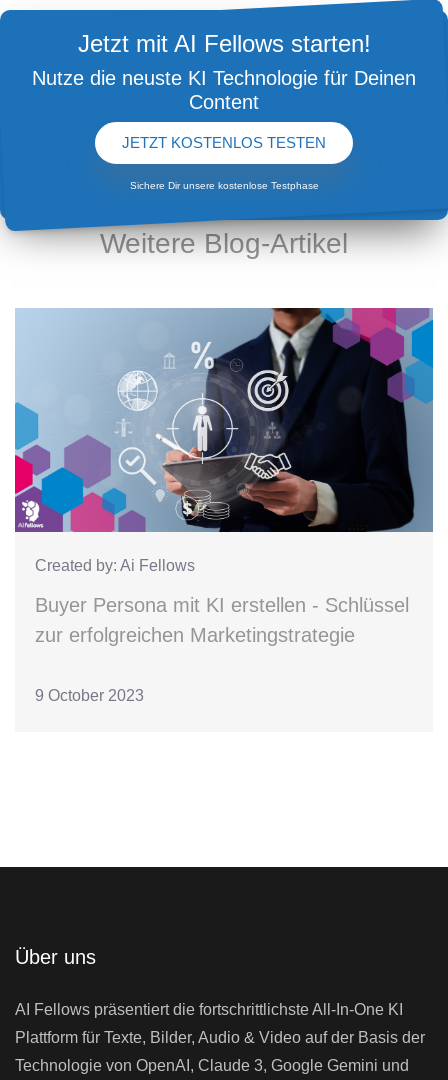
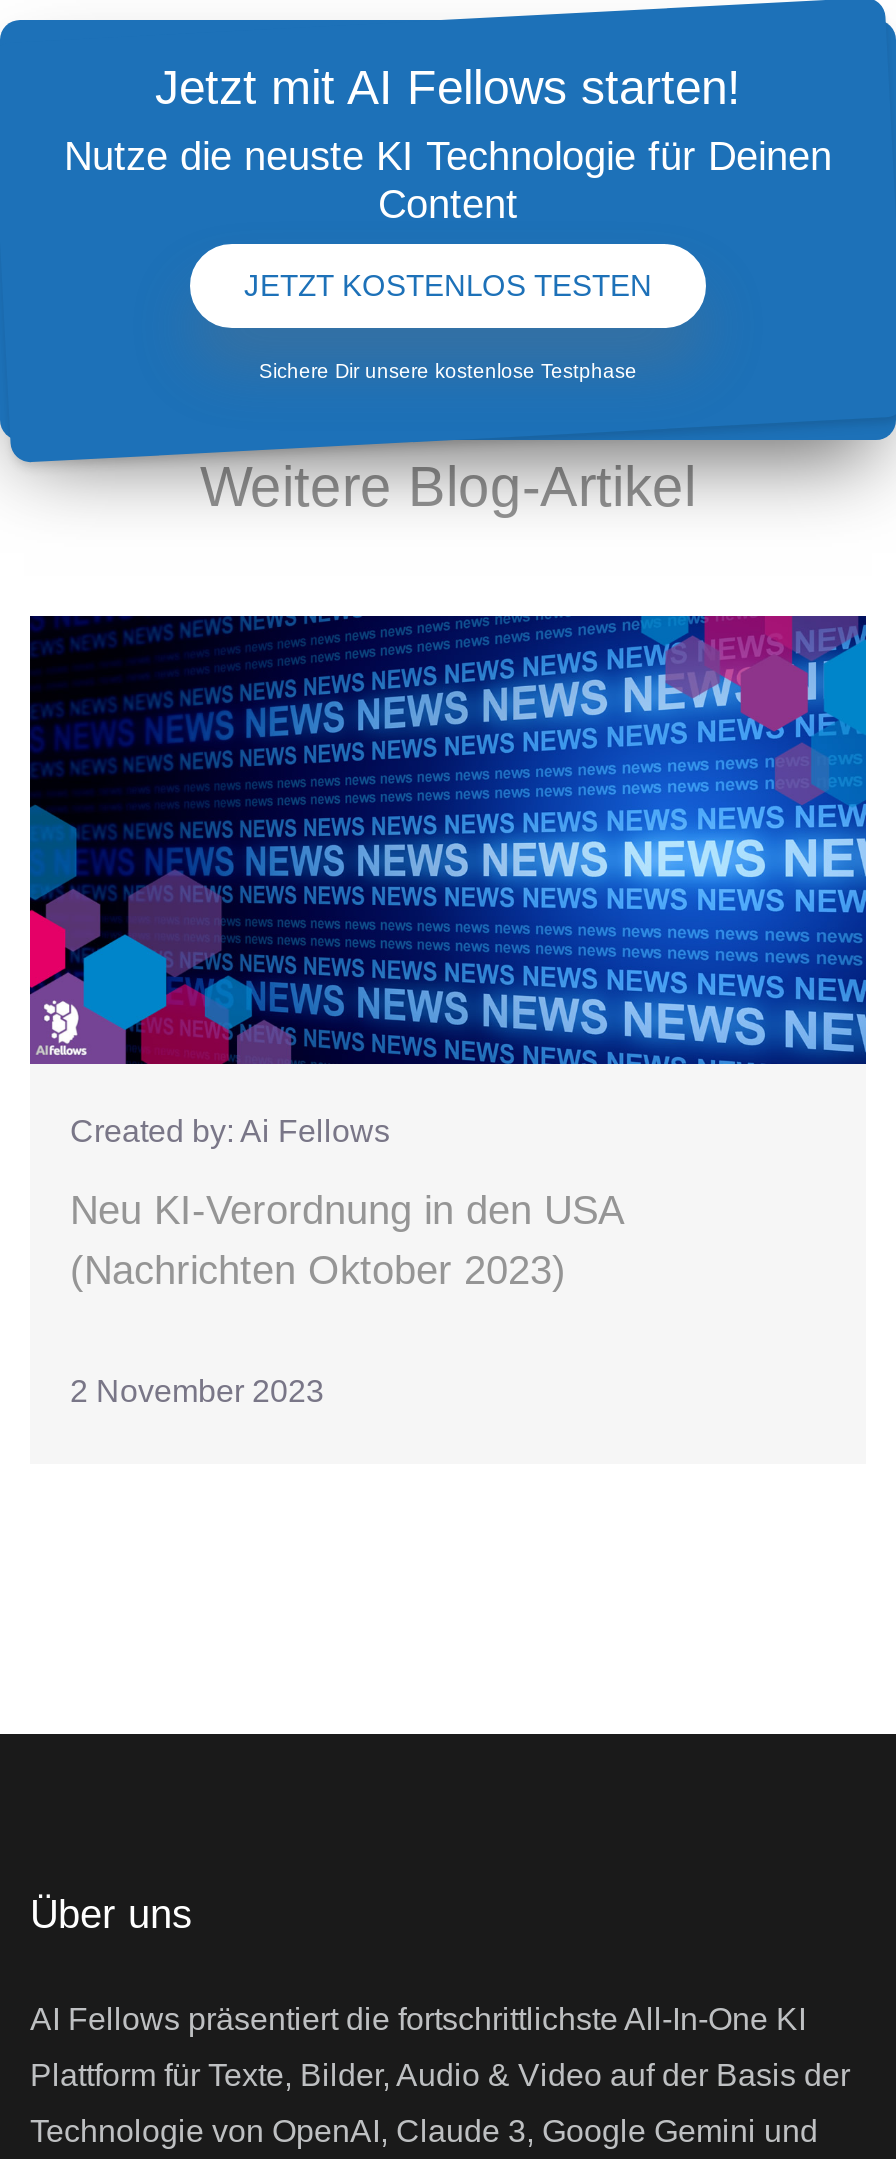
- [image]
+ [image]

- Buyer Persona mit KI erstellen - Schlüssel
- zur erfolgreichen Marketingstrategie
+ Neu KI-Verordnung in den USA
+ (Nachrichten Oktober 2023)

- 9 October 2023
+ 2 November 2023
